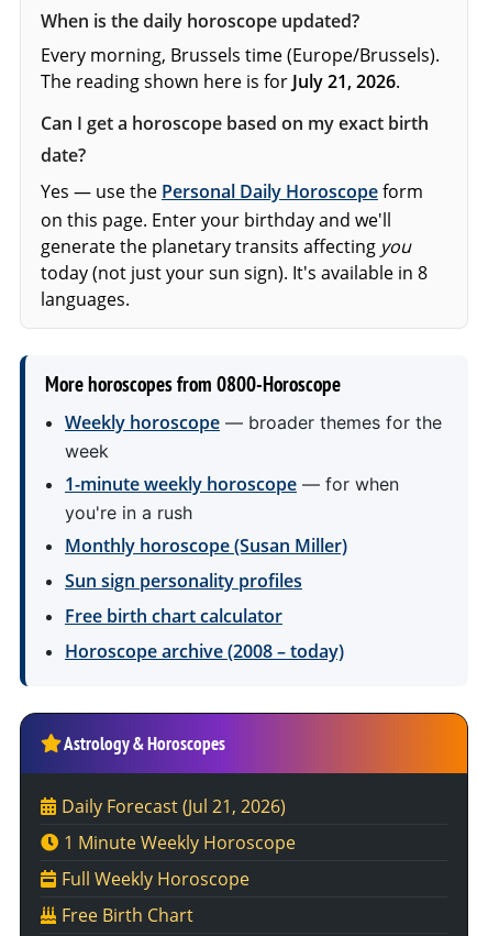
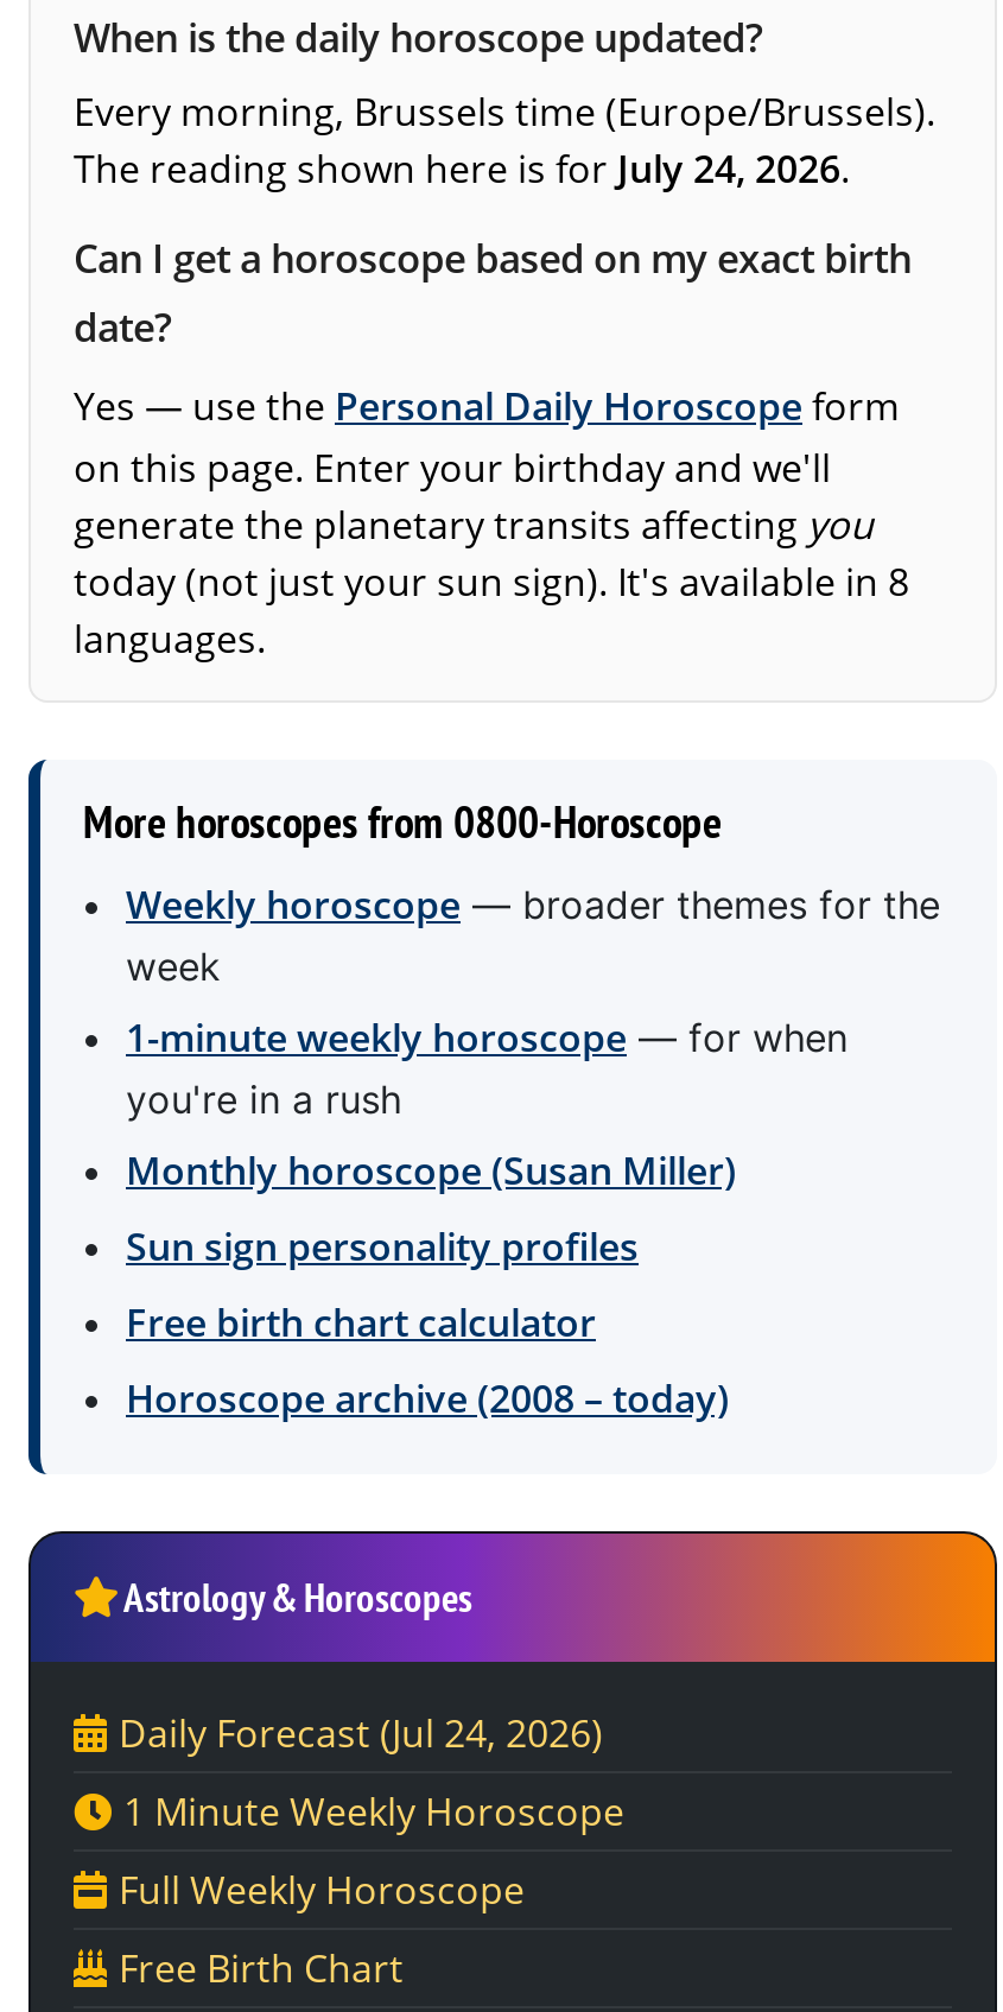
- The reading shown here is for July 21, 2026.
+ The reading shown here is for July 24, 2026.

- Daily Forecast (Jul 21, 2026)
+ Daily Forecast (Jul 24, 2026)
